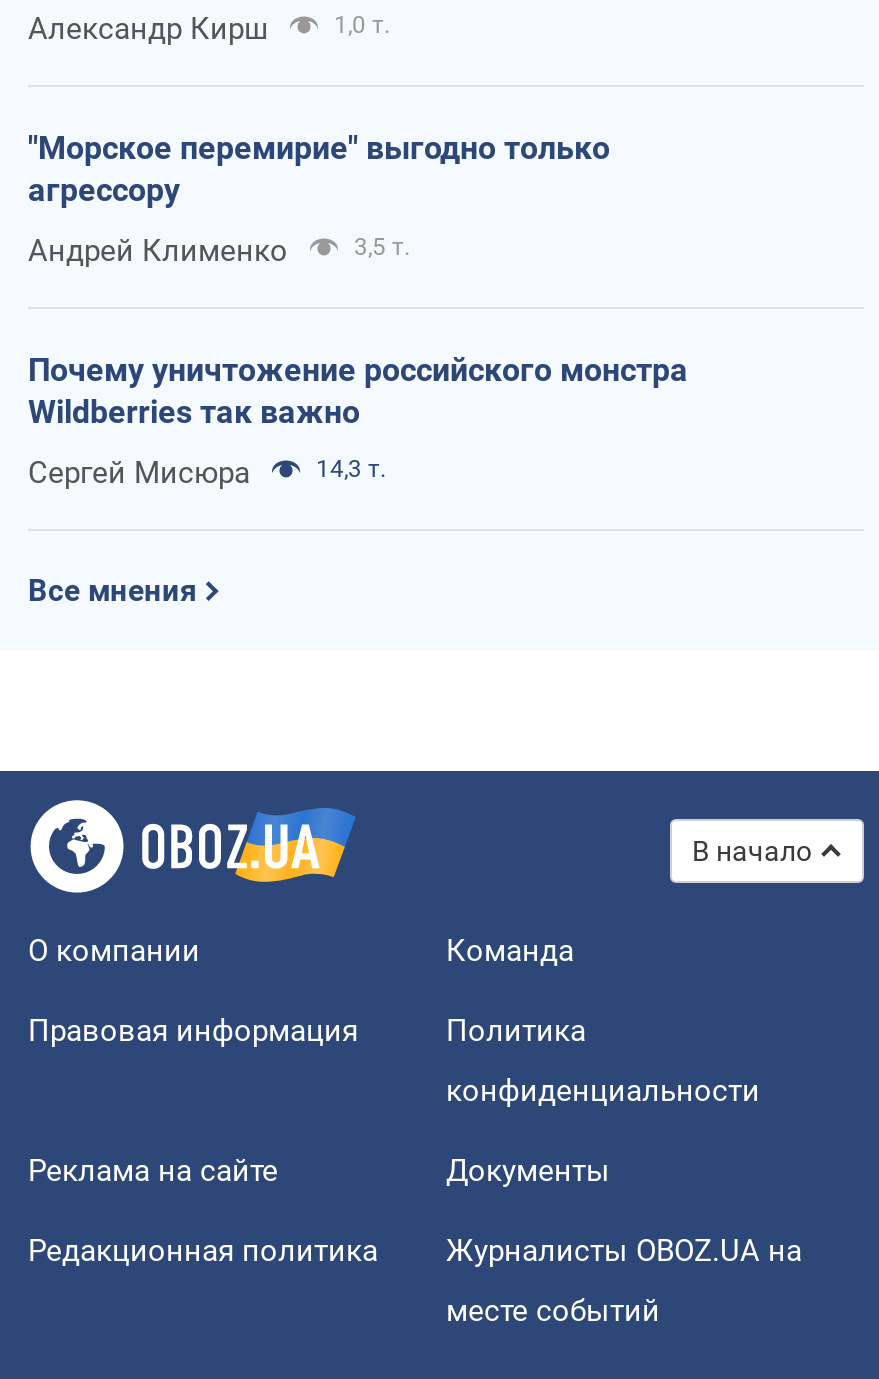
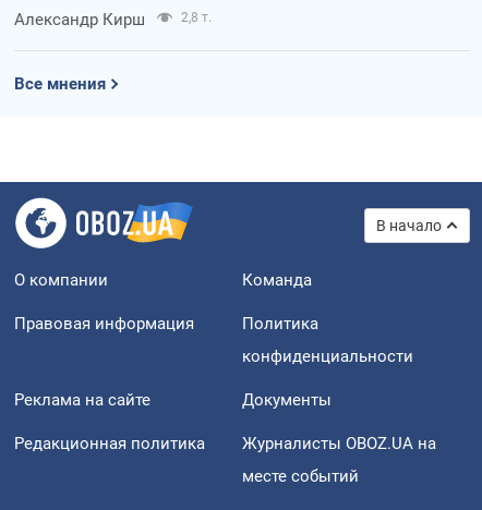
- 1,0 т.
- "Морское перемирие" выгодно только
- агрессору
- Андрей Клименко
- 3,5 т.
- Почему уничтожение российского монстра
- Wildberries так важно
- Сергей Мисюра
- 14,3 т.
+ 2,8 т.
